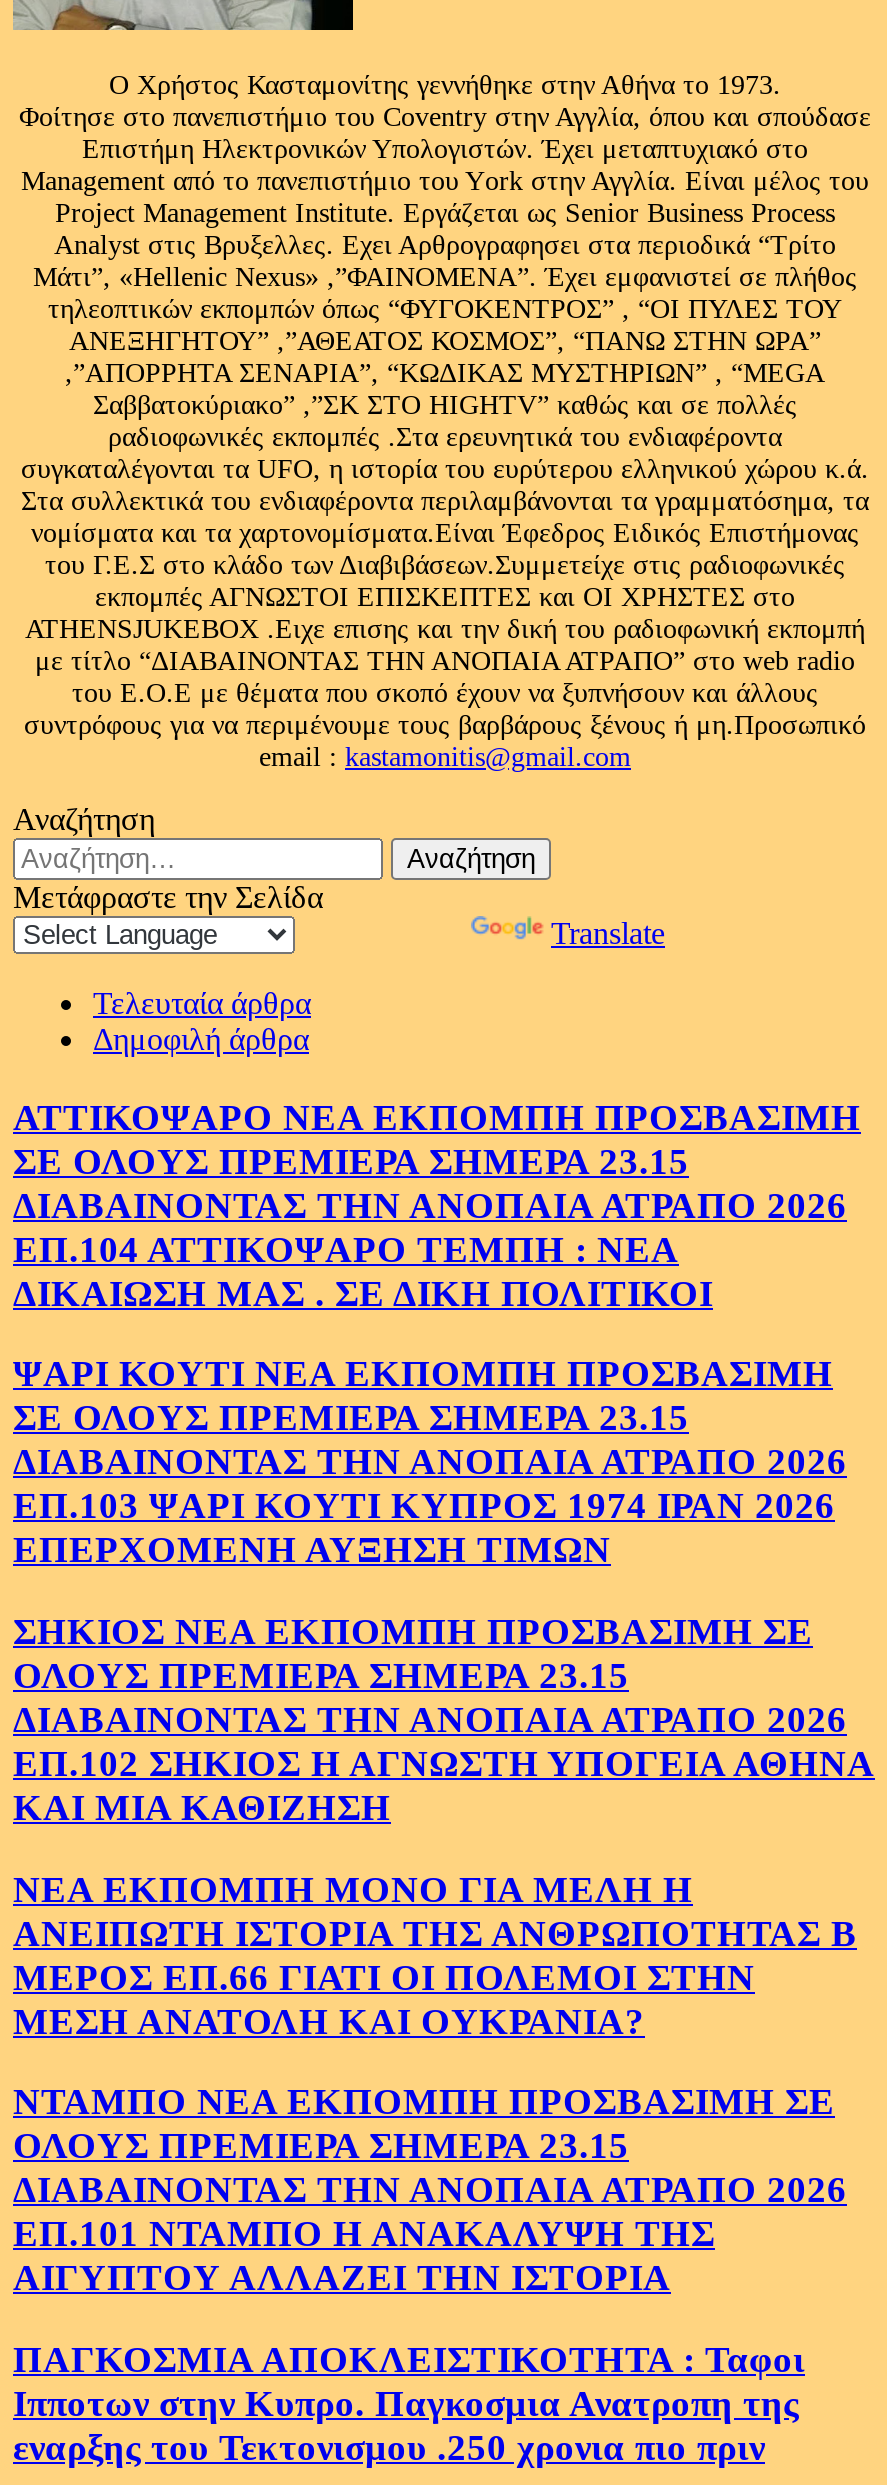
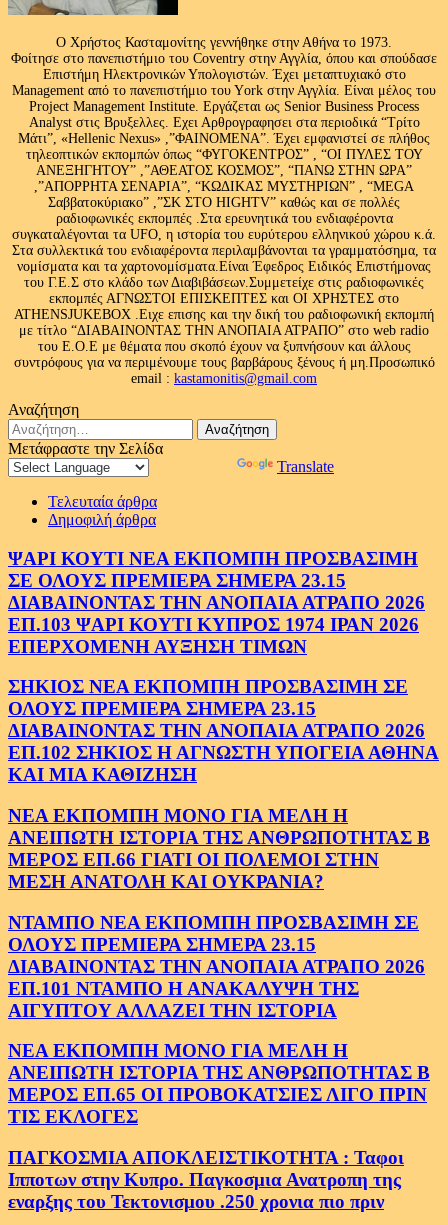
- ΑΤΤΙΚΟΨΑΡΟ ΝΕΑ ΕΚΠΟΜΠΗ ΠΡΟΣΒΑΣΙΜΗ
- ΣΕ ΟΛΟΥΣ ΠΡΕΜΙΕΡΑ ΣΗΜΕΡΑ 23.15
- ΔΙΑΒΑΙΝΟΝΤΑΣ ΤΗΝ ΑΝΟΠΑΙΑ ΑΤΡΑΠΟ 2026
- ΕΠ.104 ΑΤΤΙΚΟΨΑΡΟ ΤΕΜΠΗ : ΝΕΑ
- ΔΙΚΑΙΩΣΗ ΜΑΣ . ΣΕ ΔΙΚΗ ΠΟΛΙΤΙΚΟΙ

moved up: ΨΑΡΙ ΚΟΥΤΙ ΝΕΑ ΕΚΠΟΜΠΗ ΠΡΟΣΒΑΣΙΜΗ | ΣΕ ΟΛΟΥΣ ΠΡΕΜΙΕΡΑ ΣΗΜΕΡΑ 23.15 | ΔΙΑΒΑΙΝΟΝΤΑΣ ΤΗΝ ΑΝΟΠΑΙΑ ΑΤΡΑΠΟ 2026 | ... | ΕΠ.101 ΝΤΑΜΠΟ Η ΑΝΑΚΑΛΥΨΗ ΤΗΣ | ΑΙΓΥΠΤΟΥ ΑΛΛΑΖΕΙ ΤΗΝ ΙΣΤΟΡΙΑ

+ ΝΕΑ ΕΚΠΟΜΠΗ ΜΟΝΟ ΓΙΑ ΜΕΛΗ Η
+ ΑΝΕΙΠΩΤΗ ΙΣΤΟΡΙΑ ΤΗΣ ΑΝΘΡΩΠΟΤΗΤΑΣ Β
+ ΜΕΡΟΣ ΕΠ.65 ΟΙ ΠΡΟΒΟΚΑΤΣΙΕΣ ΛΙΓΟ ΠΡΙΝ
+ ΤΙΣ ΕΚΛΟΓΕΣ
